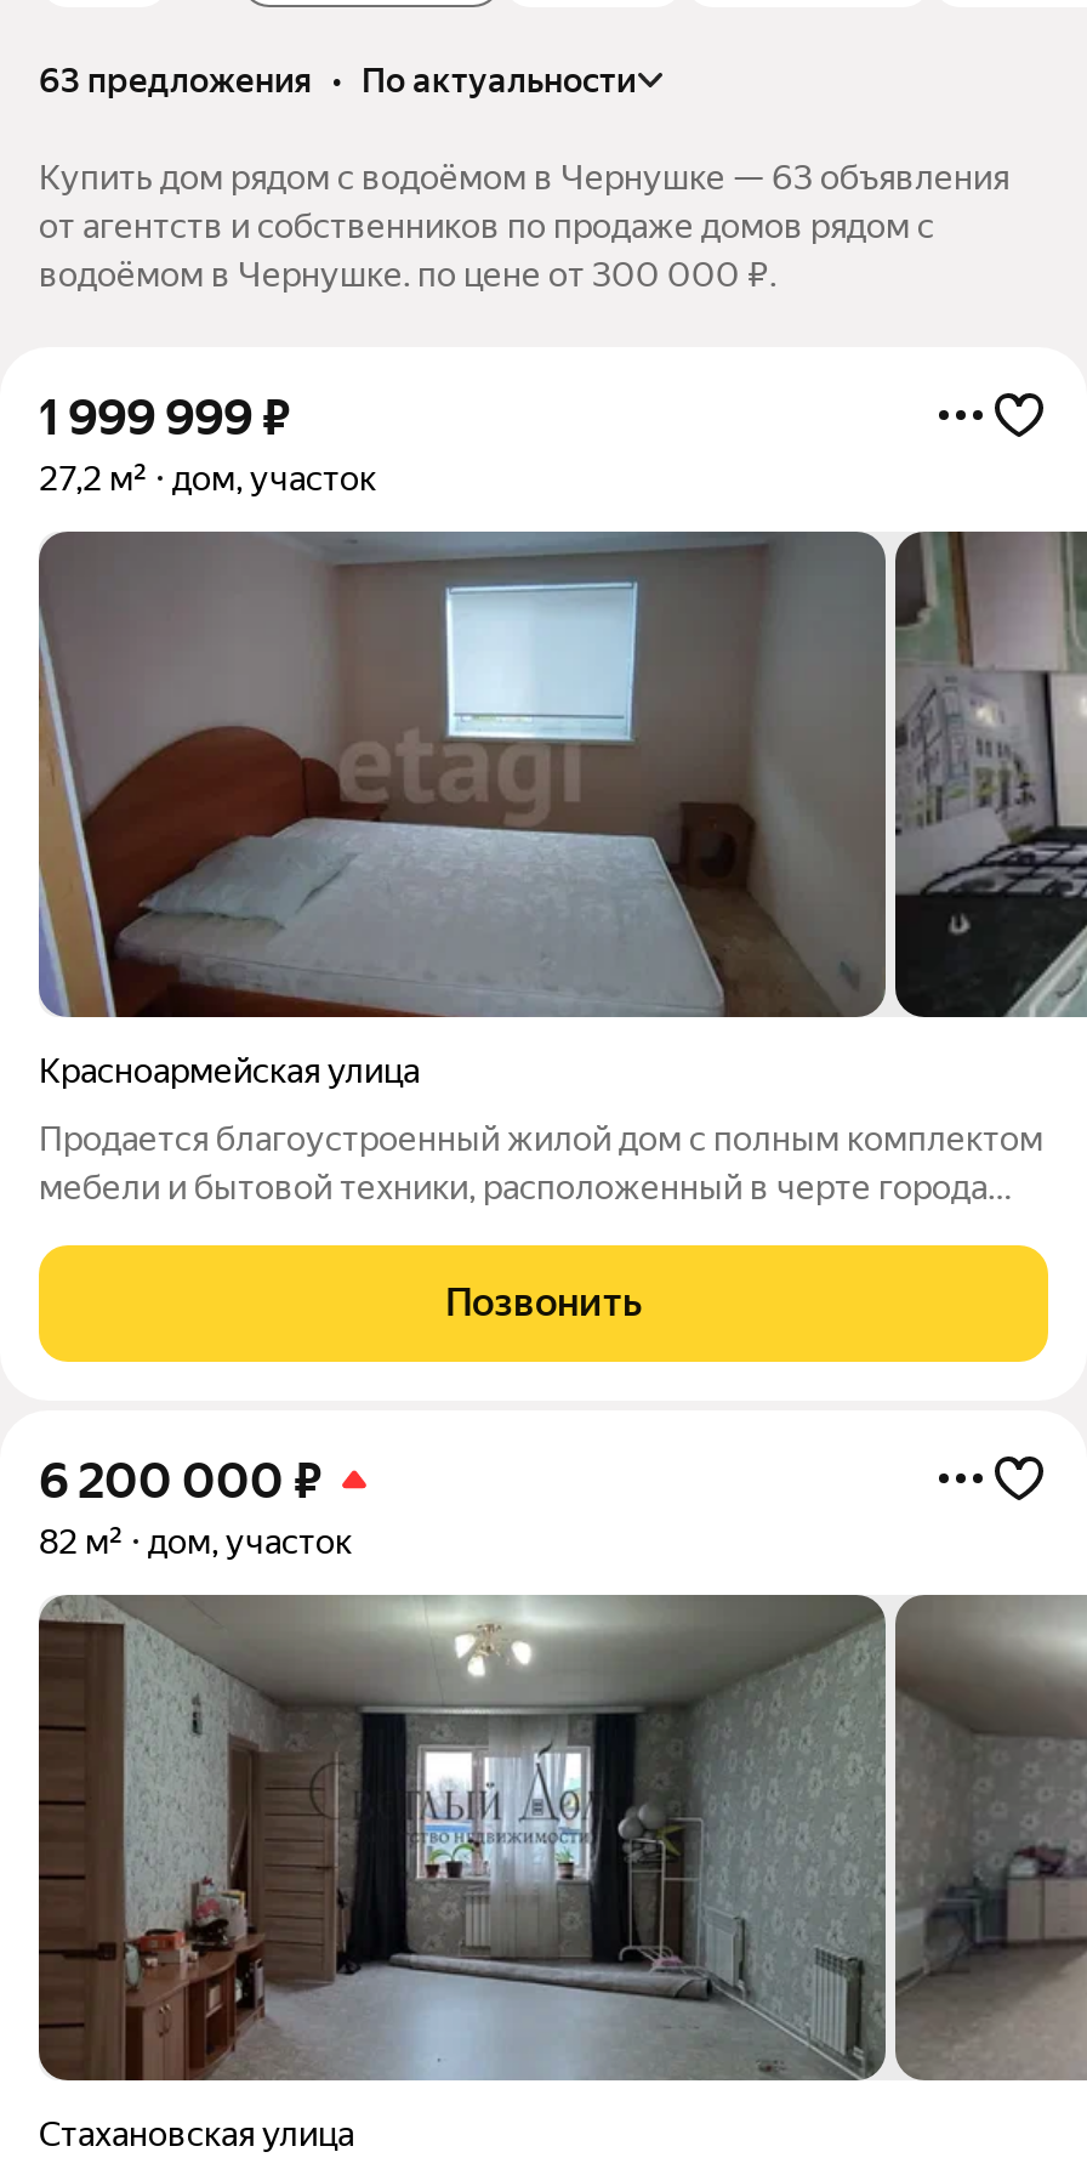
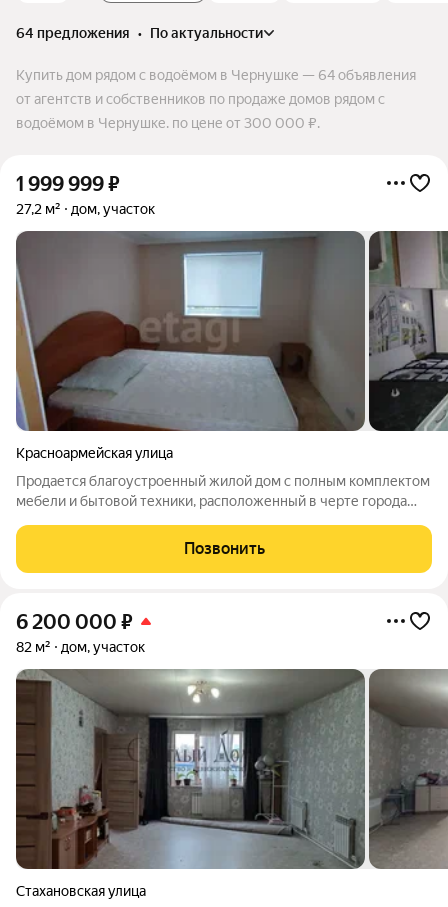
- 63 предложения • по актуальности
+ 64 предложения • по актуальности

- Купить дом рядом с водоёмом в Чернушке — 63 объявления
+ Купить дом рядом с водоёмом в Чернушке — 64 объявления
